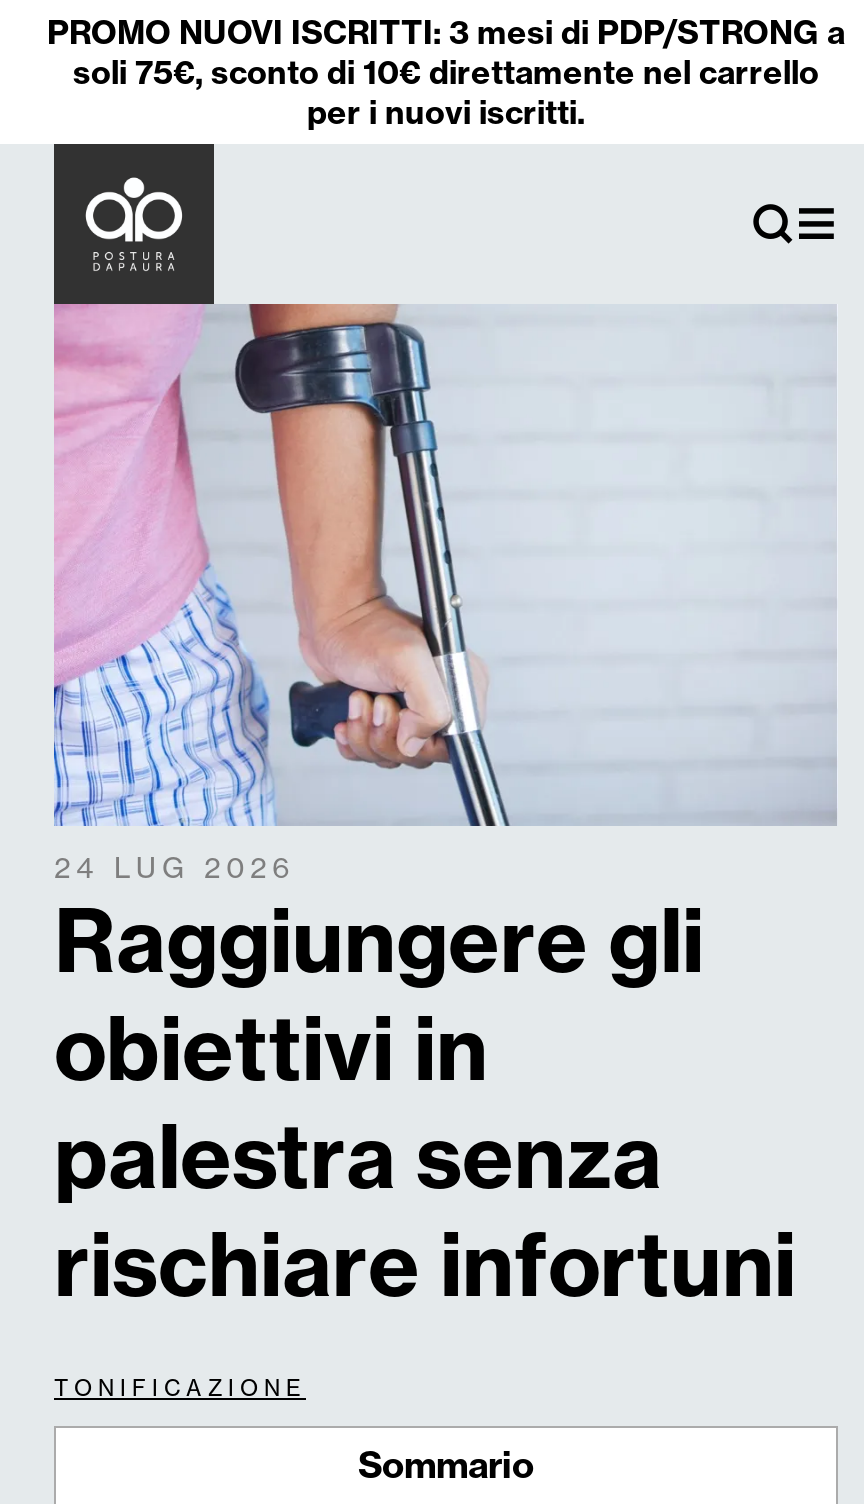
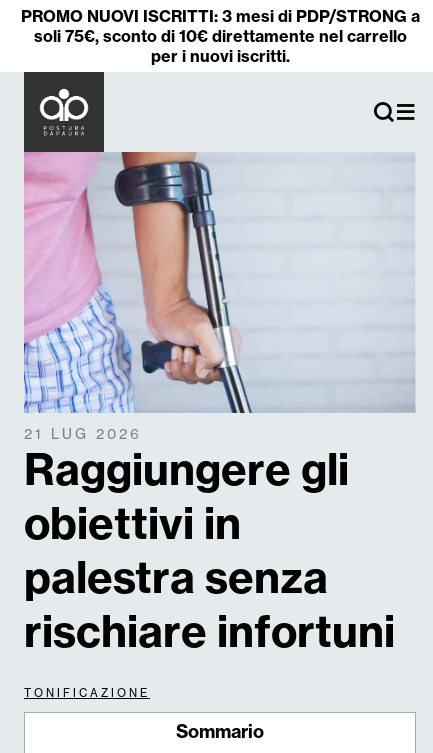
- 24 LUG 2026
+ 21 LUG 2026
